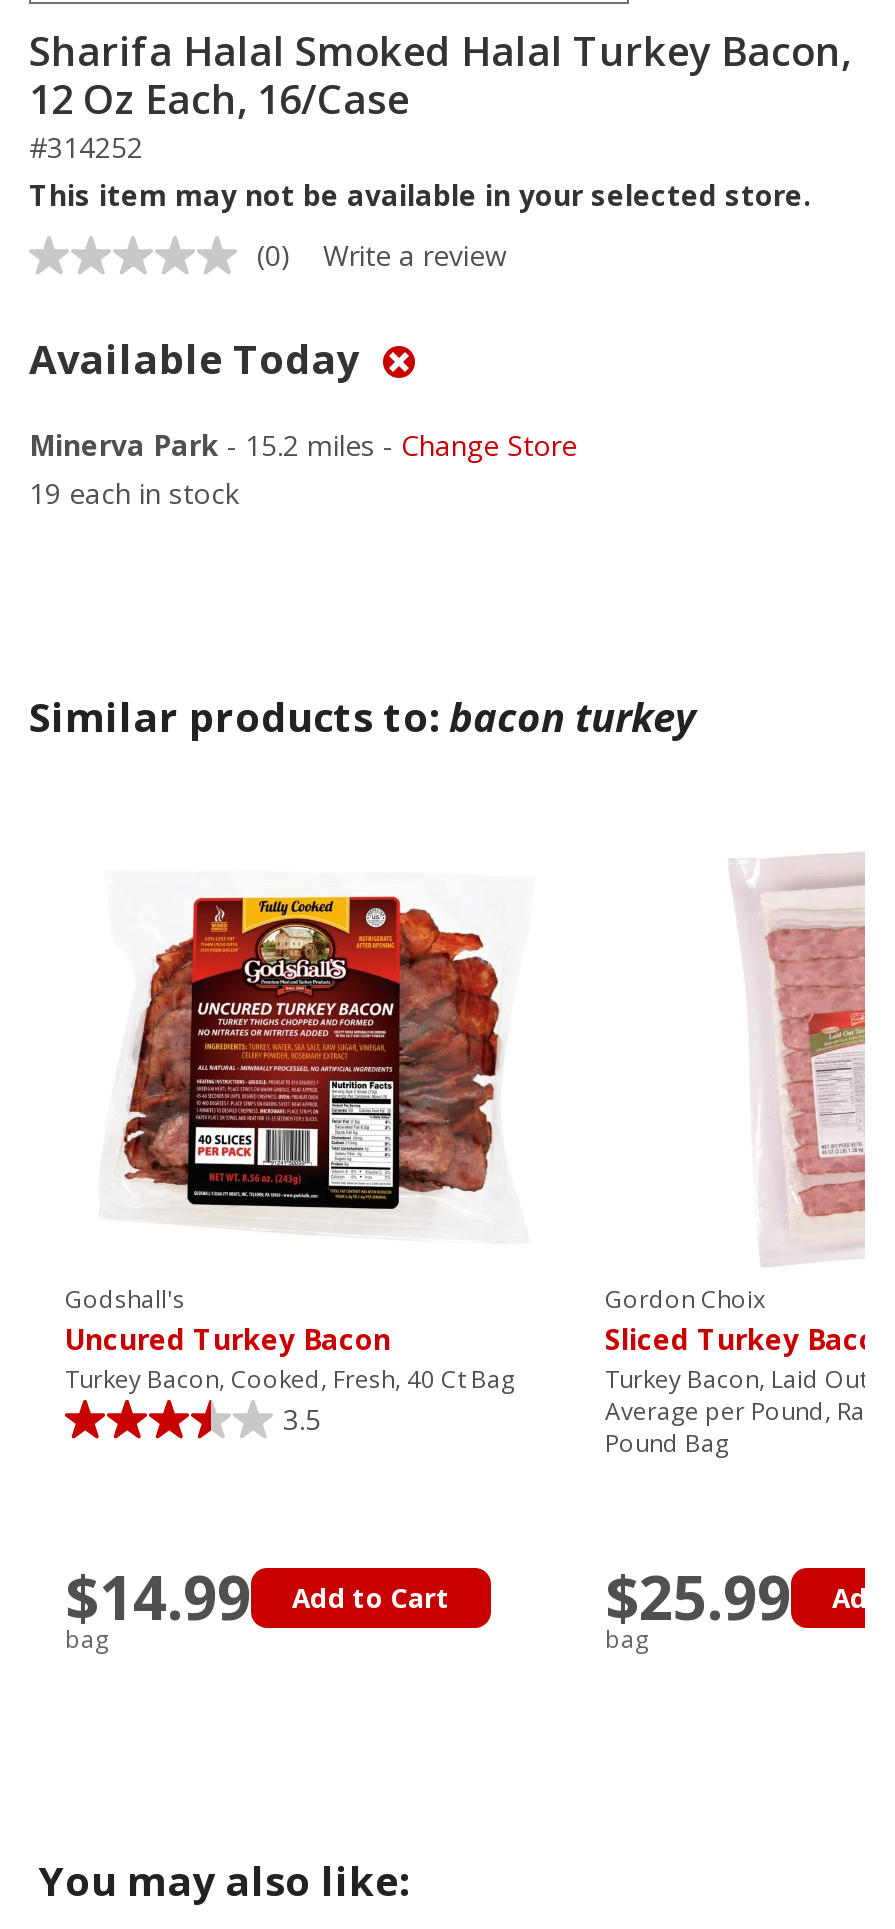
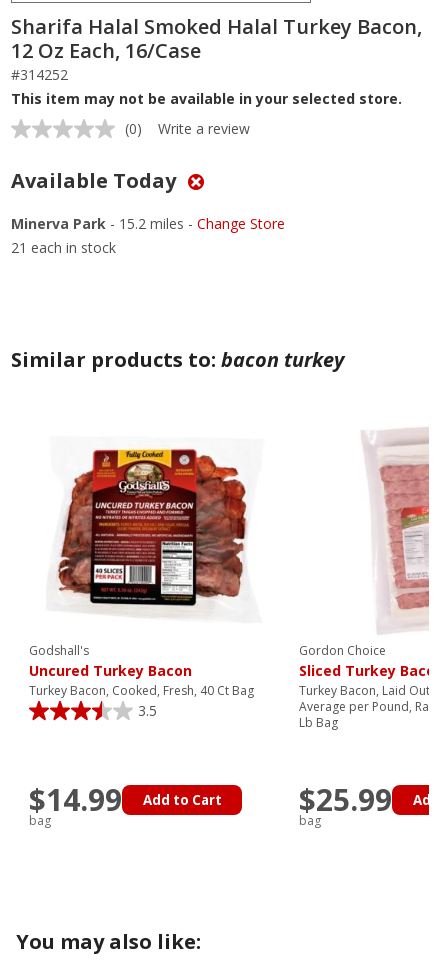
- 19 each in stock
+ 21 each in stock

- Gordon Choix
+ Gordon Choice

- Pound Bag
+ Lb Bag
